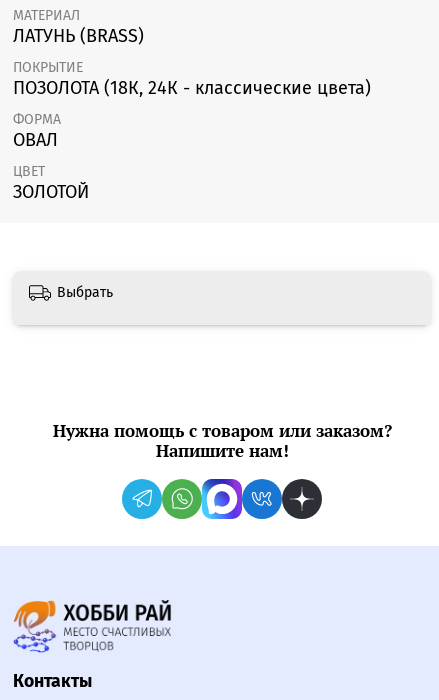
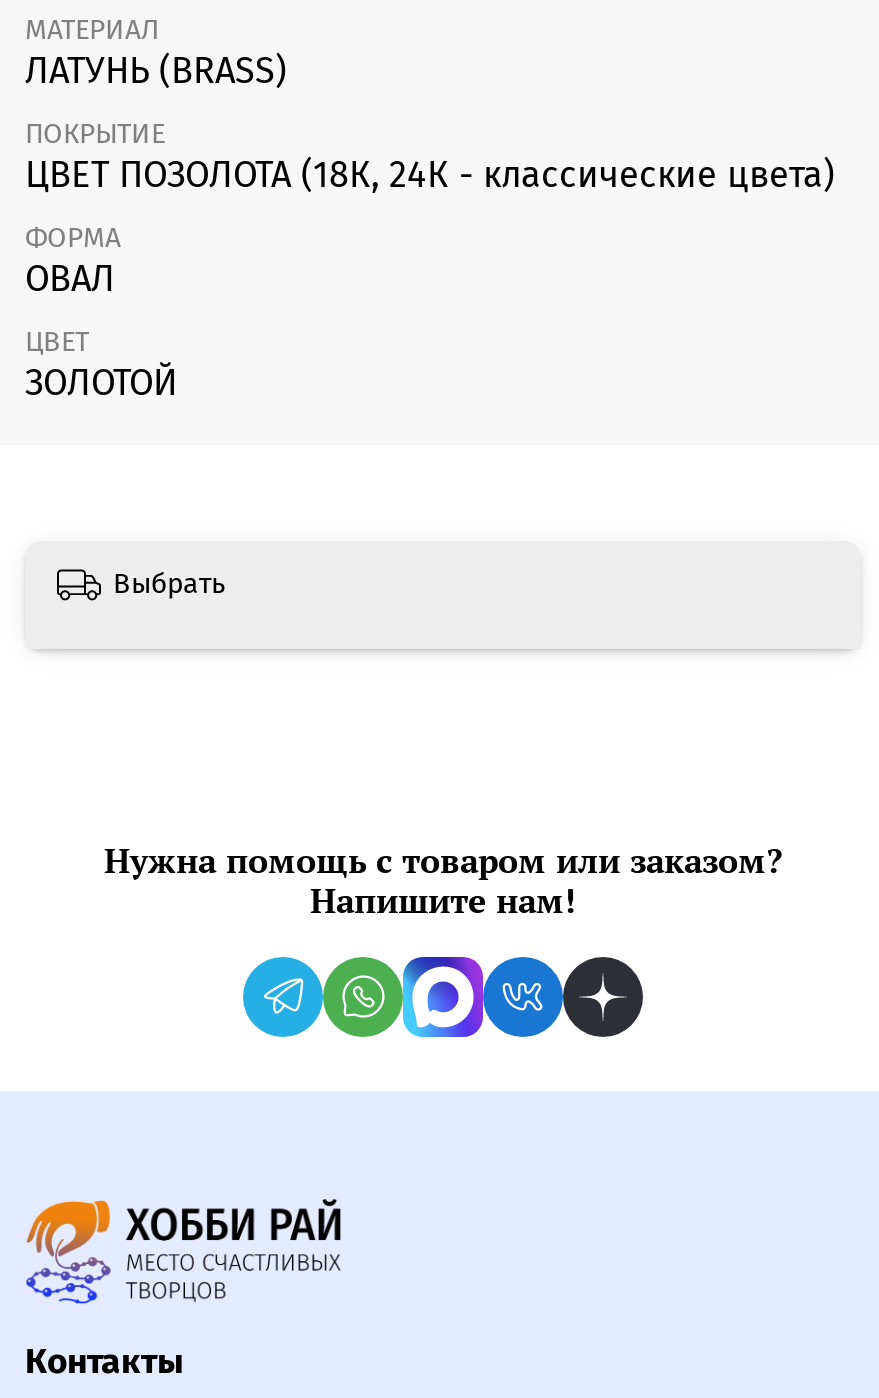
- ПОЗОЛОТА (18К, 24К - классические цвета)
+ ЦВЕТ ПОЗОЛОТА (18К, 24К - классические цвета)
